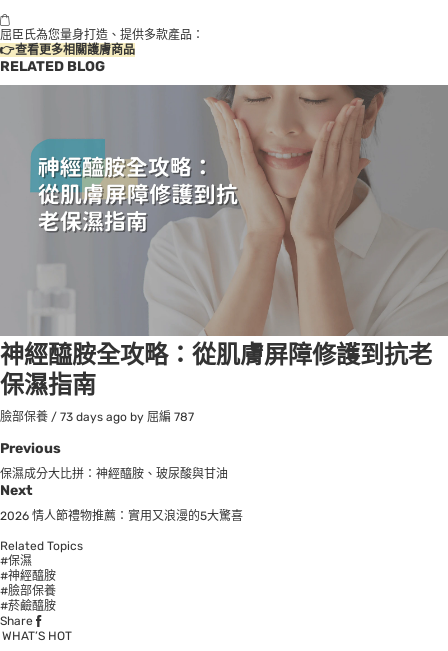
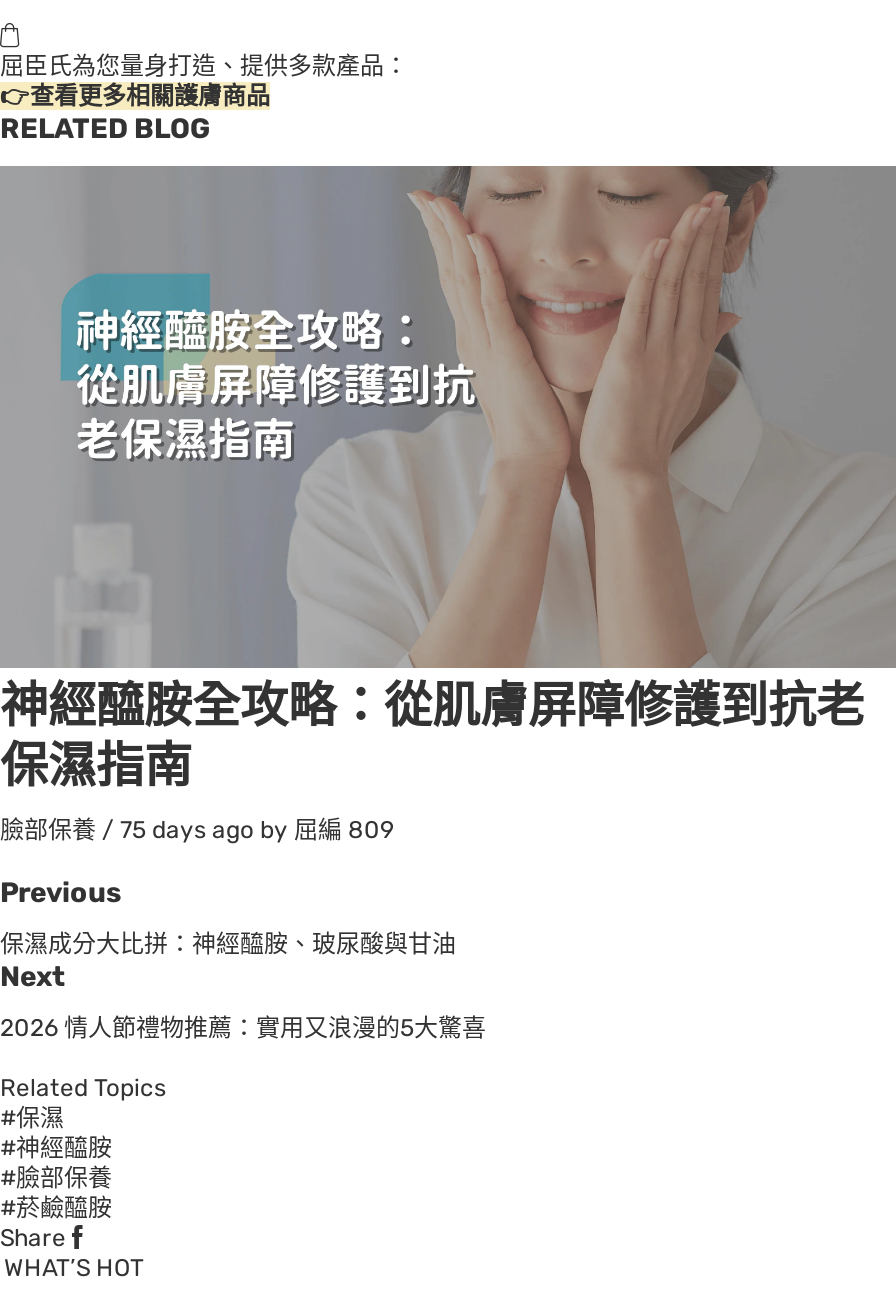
- 臉部保養 / 73 days ago by 屈編 787
+ 臉部保養 / 75 days ago by 屈編 809
